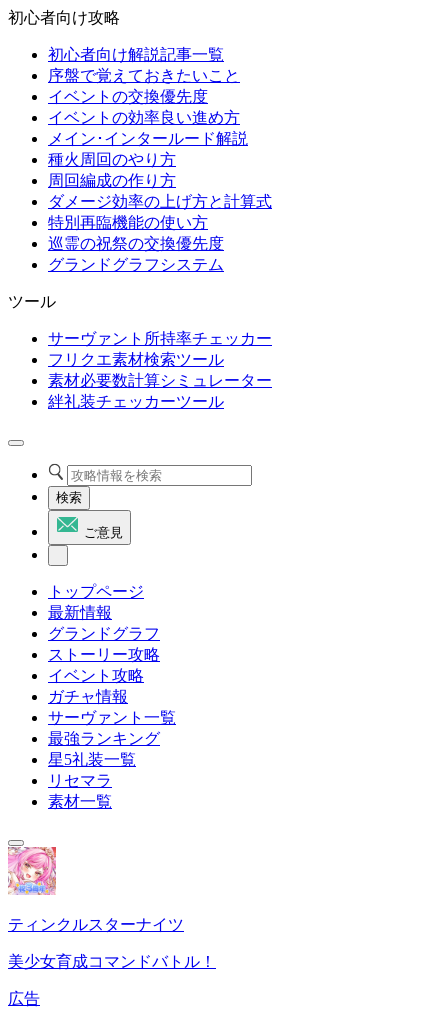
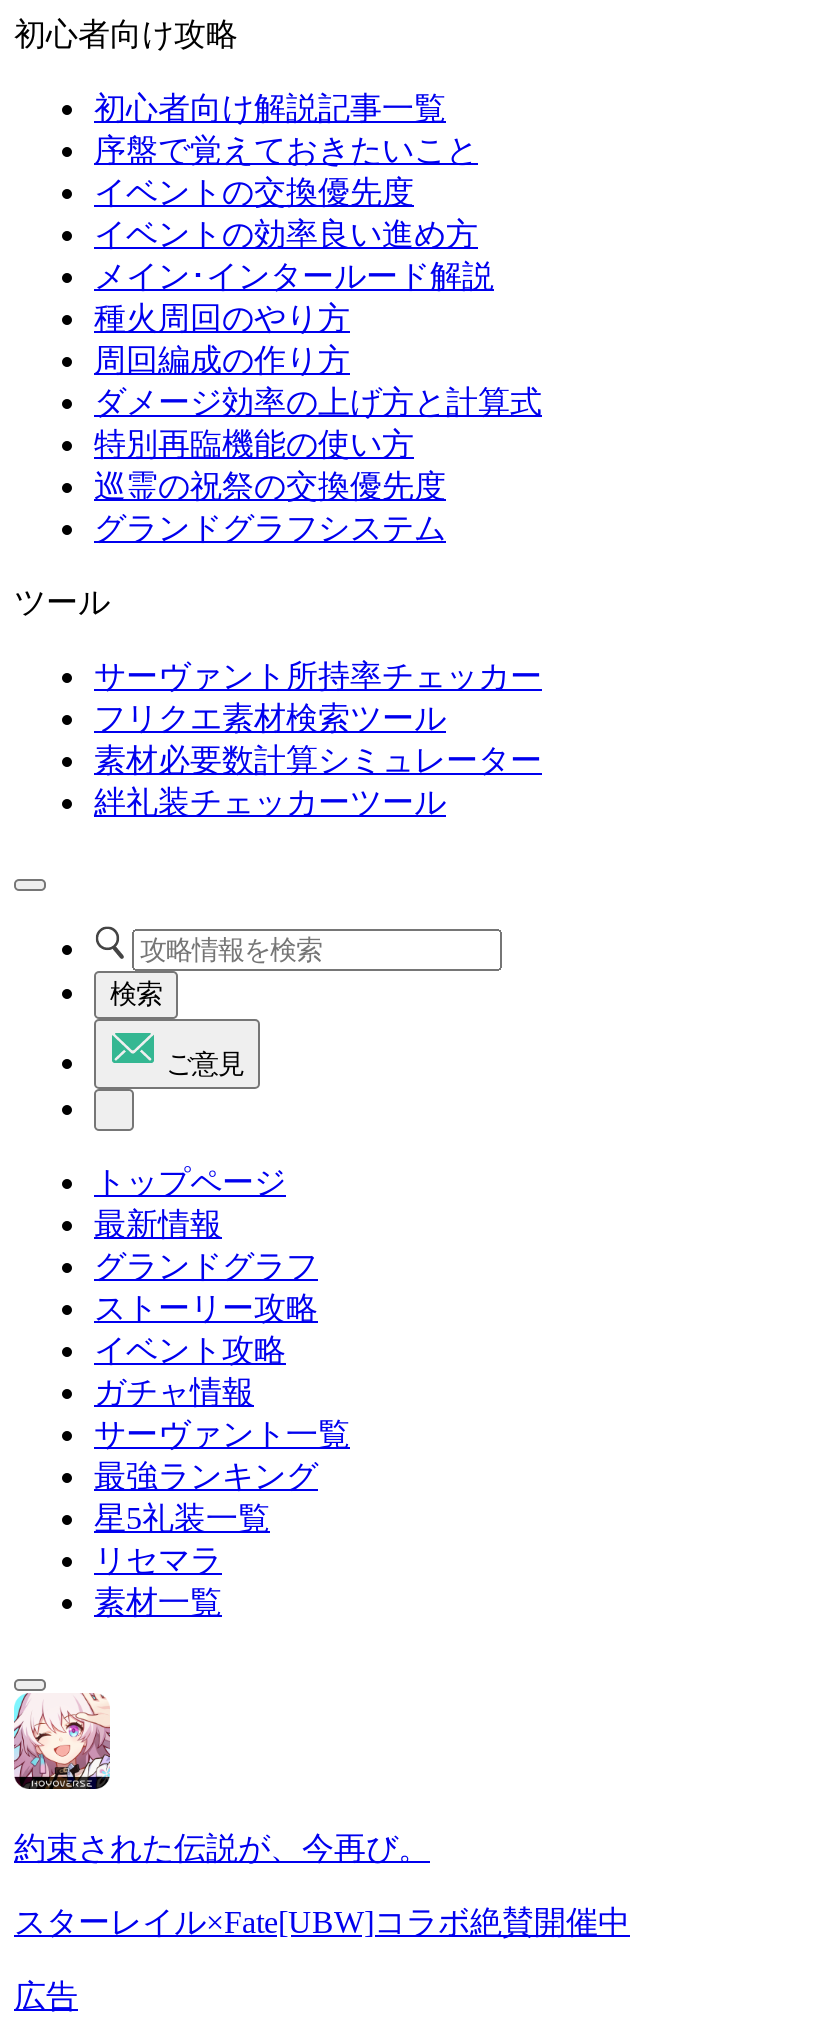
- [image]
- ティンクルスターナイツ
+ [image]
+ 約束された伝説が、今再び。

- 美少女育成コマンドバトル！
+ スターレイル×Fate[UBW]コラボ絶賛開催中
